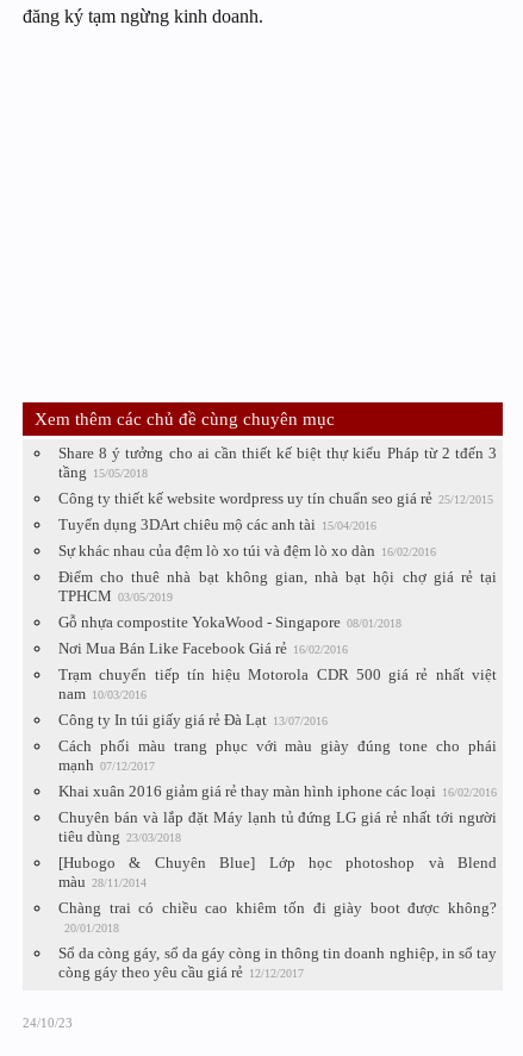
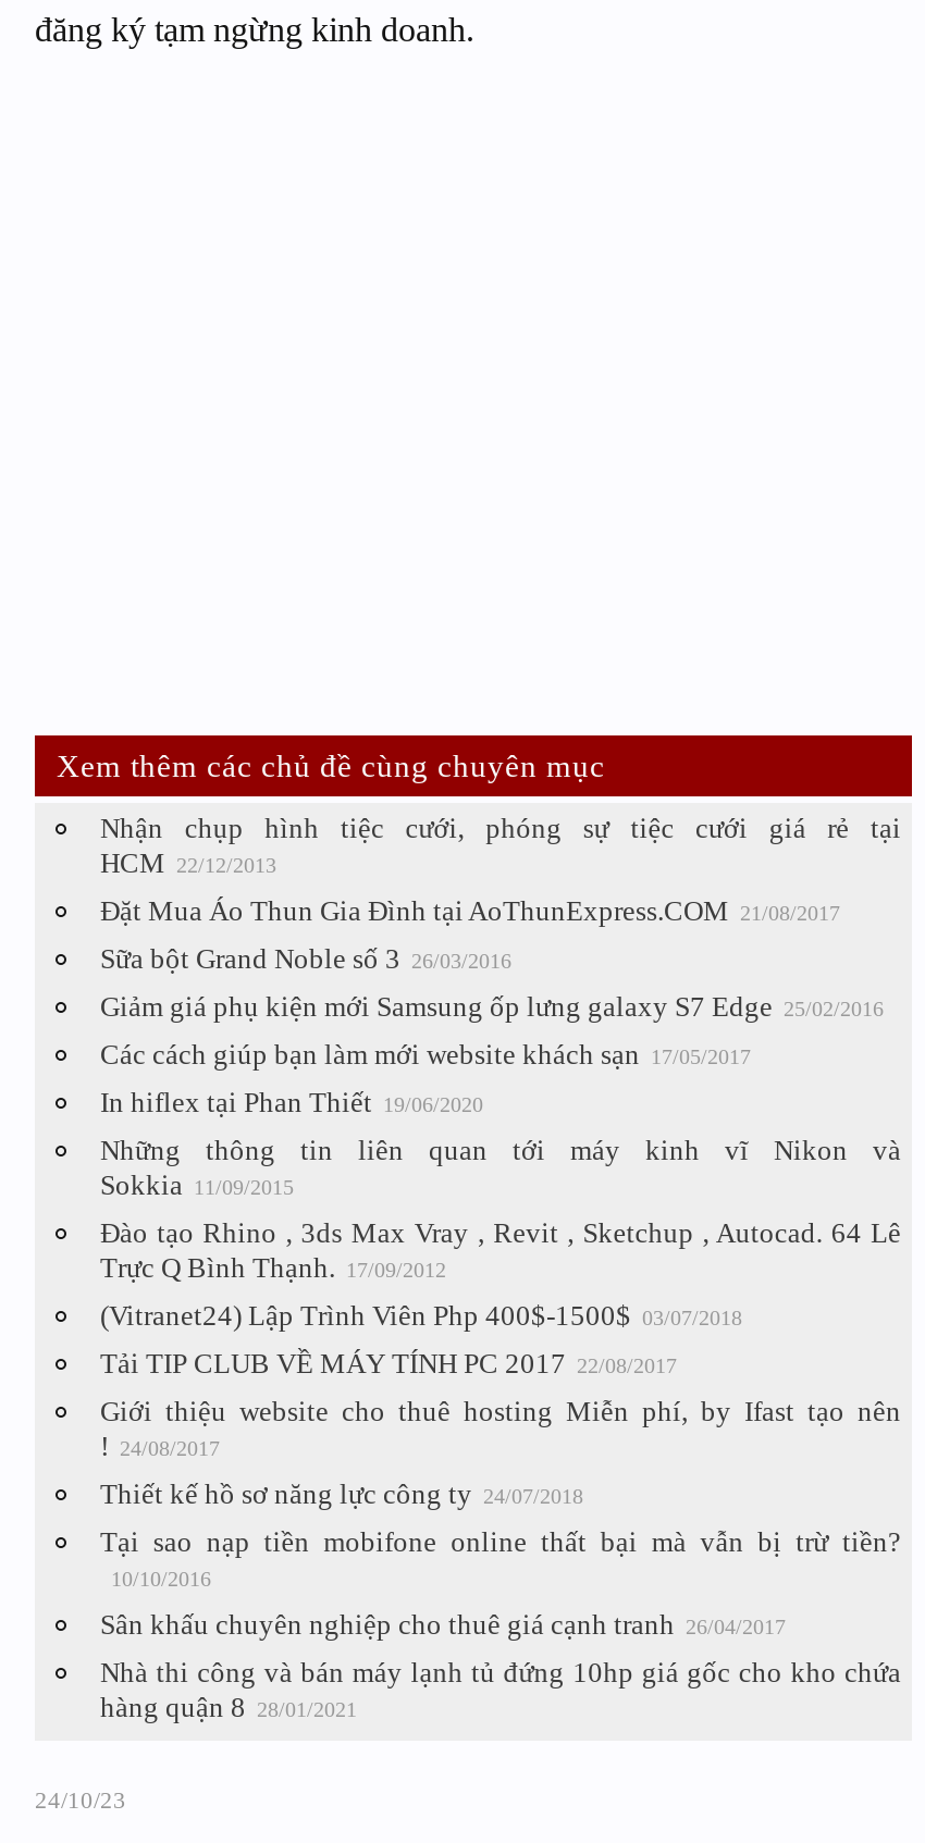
- Share 8 ý tưởng cho ai cần thiết kế biệt thự kiểu Pháp từ 2 tđến 3
- tầng 15/05/2018
+ Nhận chụp hình tiệc cưới, phóng sự tiệc cưới giá rẻ tại
+ HCM 22/12/2013

- Công ty thiết kế website wordpress uy tín chuẩn seo giá rẻ 25/12/2015
+ Đặt Mua Áo Thun Gia Đình tại AoThunExpress.COM 21/08/2017

- Tuyển dụng 3DArt chiêu mộ các anh tài 15/04/2016
+ Sữa bột Grand Noble số 3 26/03/2016

- Sự khác nhau của đệm lò xo túi và đệm lò xo dàn 16/02/2016
+ Giảm giá phụ kiện mới Samsung ốp lưng galaxy S7 Edge 25/02/2016

- Điểm cho thuê nhà bạt không gian, nhà bạt hội chợ giá rẻ tại
- TPHCM 03/05/2019
+ Các cách giúp bạn làm mới website khách sạn 17/05/2017

- Gỗ nhựa compostite YokaWood - Singapore 08/01/2018
+ In hiflex tại Phan Thiết 19/06/2020

- Nơi Mua Bán Like Facebook Giá rẻ 16/02/2016
+ Những thông tin liên quan tới máy kinh vĩ Nikon và
+ Sokkia 11/09/2015

- Trạm chuyển tiếp tín hiệu Motorola CDR 500 giá rẻ nhất việt
- nam 10/03/2016
+ Đào tạo Rhino , 3ds Max Vray , Revit , Sketchup , Autocad. 64 Lê
+ Trực Q Bình Thạnh. 17/09/2012

- Công ty In túi giấy giá rẻ Đà Lạt 13/07/2016
+ (Vitranet24) Lập Trình Viên Php 400$-1500$ 03/07/2018

- Cách phối màu trang phục với màu giày đúng tone cho phái
- mạnh 07/12/2017
+ Tải TIP CLUB VỀ MÁY TÍNH PC 2017 22/08/2017

- Khai xuân 2016 giảm giá rẻ thay màn hình iphone các loại 16/02/2016
+ Giới thiệu website cho thuê hosting Miễn phí, by Ifast tạo nên
+ ! 24/08/2017

- Chuyên bán và lắp đặt Máy lạnh tủ đứng LG giá rẻ nhất tới người
- tiêu dùng 23/03/2018
+ Thiết kế hồ sơ năng lực công ty 24/07/2018

- [Hubogo & Chuyên Blue] Lớp học photoshop và Blend
- màu 28/11/2014
+ Tại sao nạp tiền mobifone online thất bại mà vẫn bị trừ tiền?
+ 10/10/2016

- Chàng trai có chiều cao khiêm tốn đi giày boot được không?
- 20/01/2018
+ Sân khấu chuyên nghiệp cho thuê giá cạnh tranh 26/04/2017

- Sổ da còng gáy, sổ da gáy còng in thông tin doanh nghiệp, in sổ tay
- còng gáy theo yêu cầu giá rẻ 12/12/2017
+ Nhà thi công và bán máy lạnh tủ đứng 10hp giá gốc cho kho chứa
+ hàng quận 8 28/01/2021
